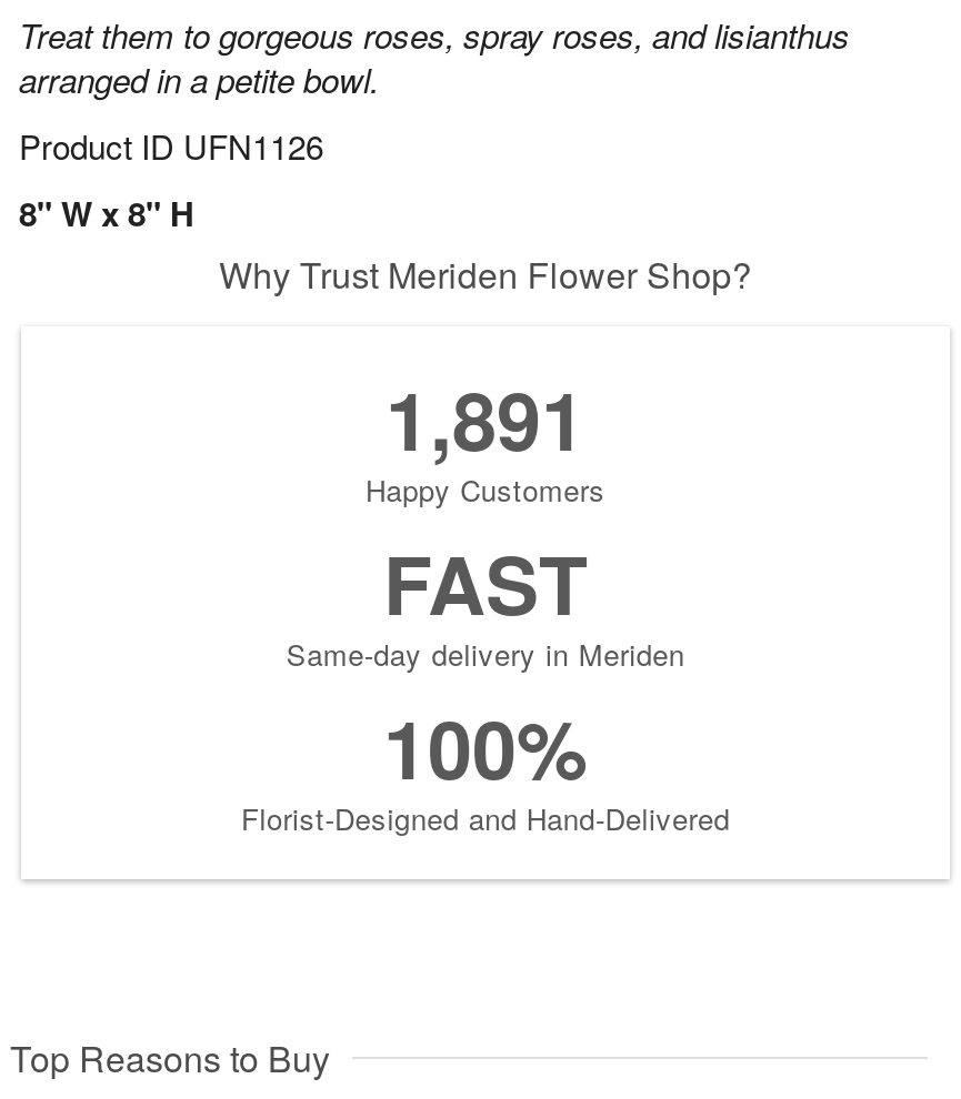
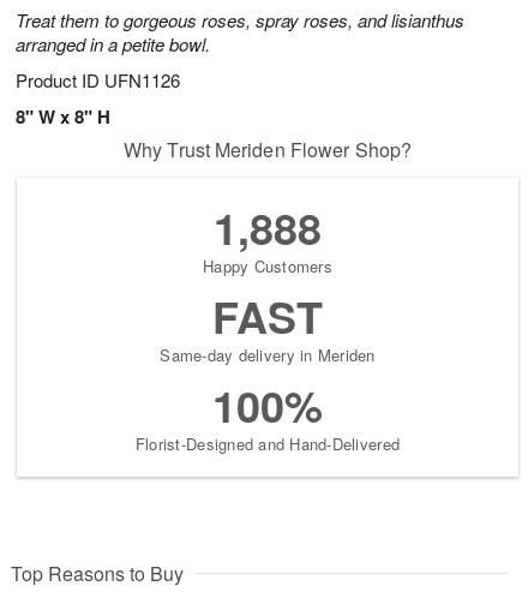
- 1,891
+ 1,888
